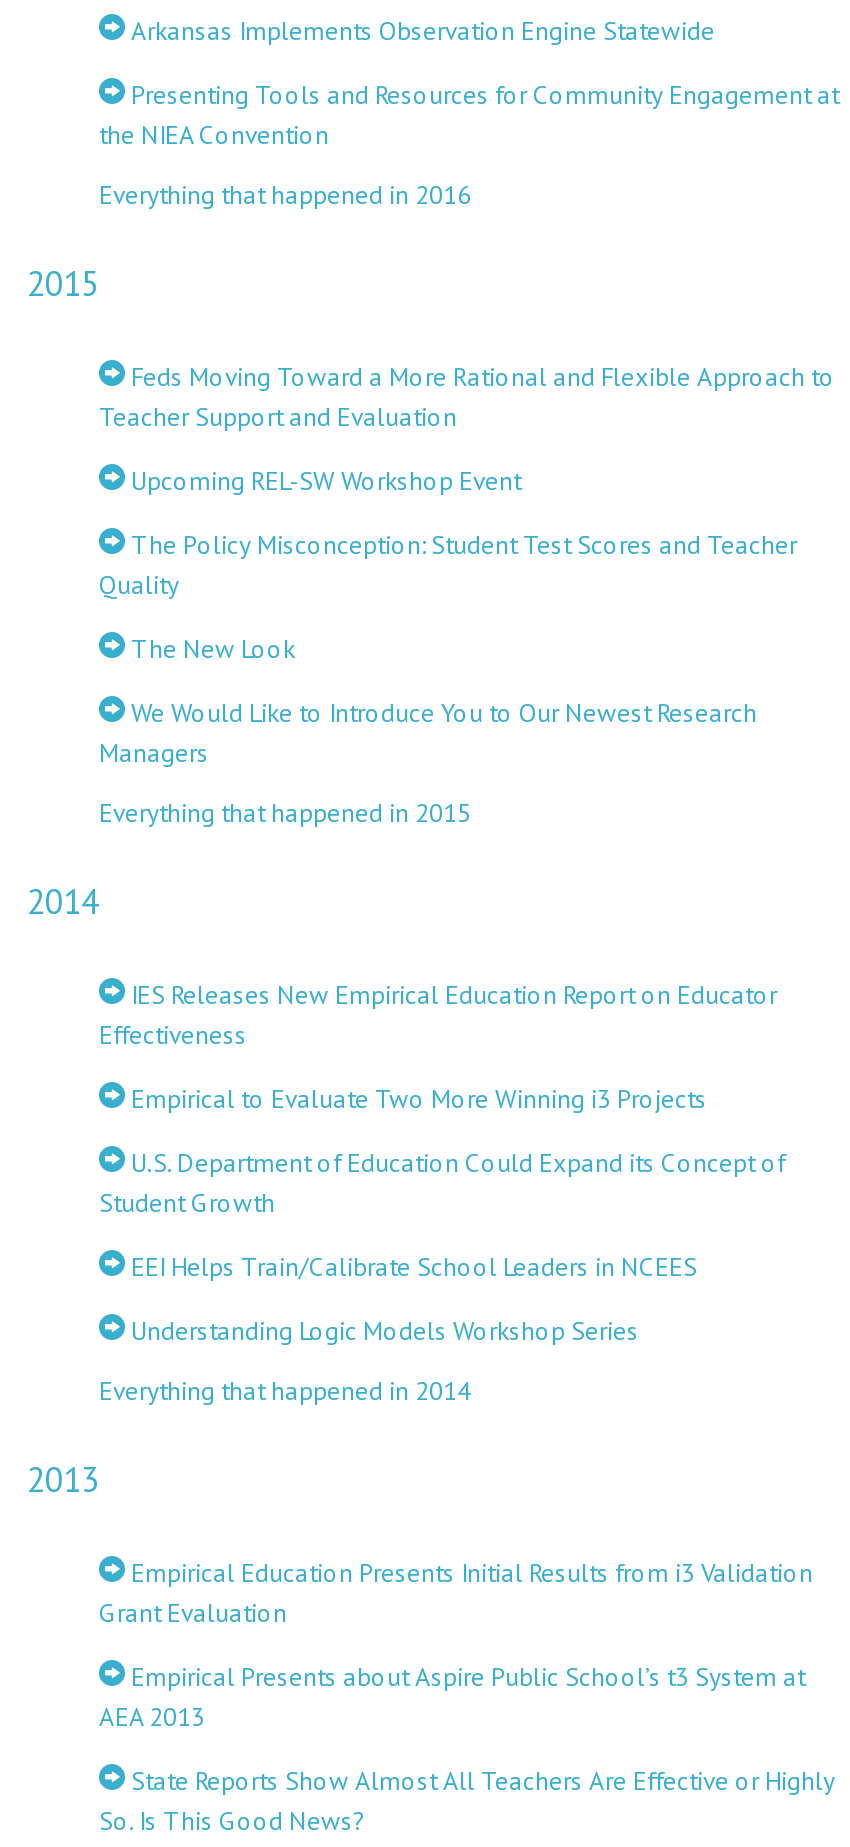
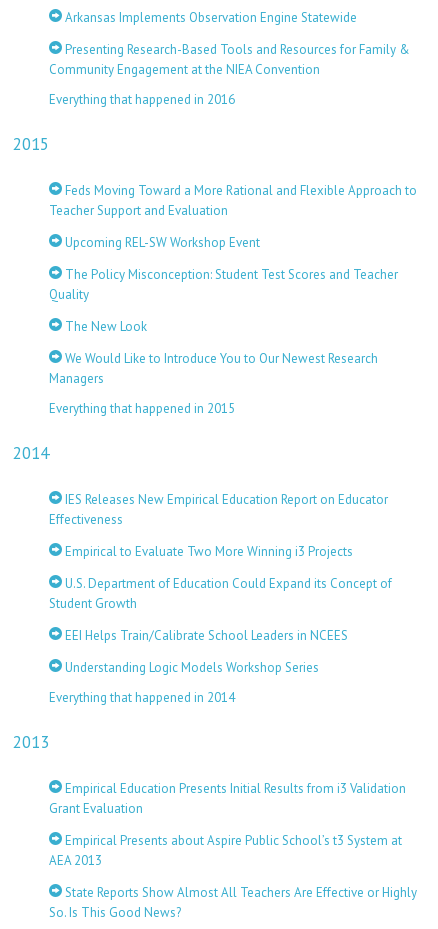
- Presenting Tools and Resources for Community Engagement at
- the NIEA Convention
+ Presenting Research-Based Tools and Resources for Family &
+ Community Engagement at the NIEA Convention
